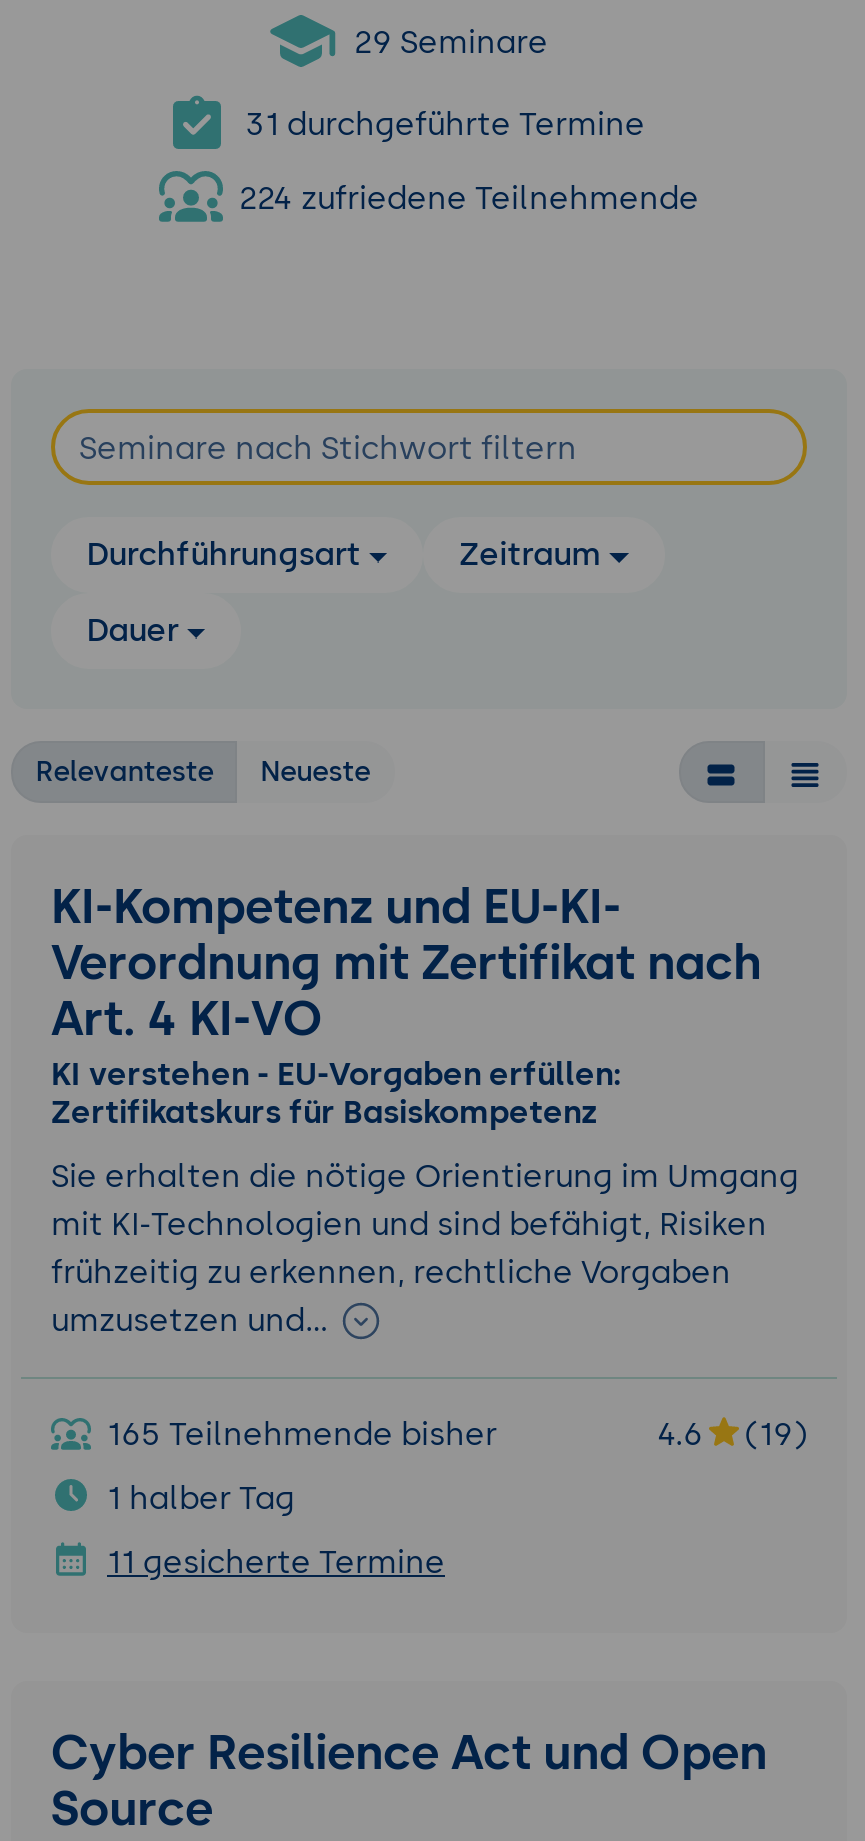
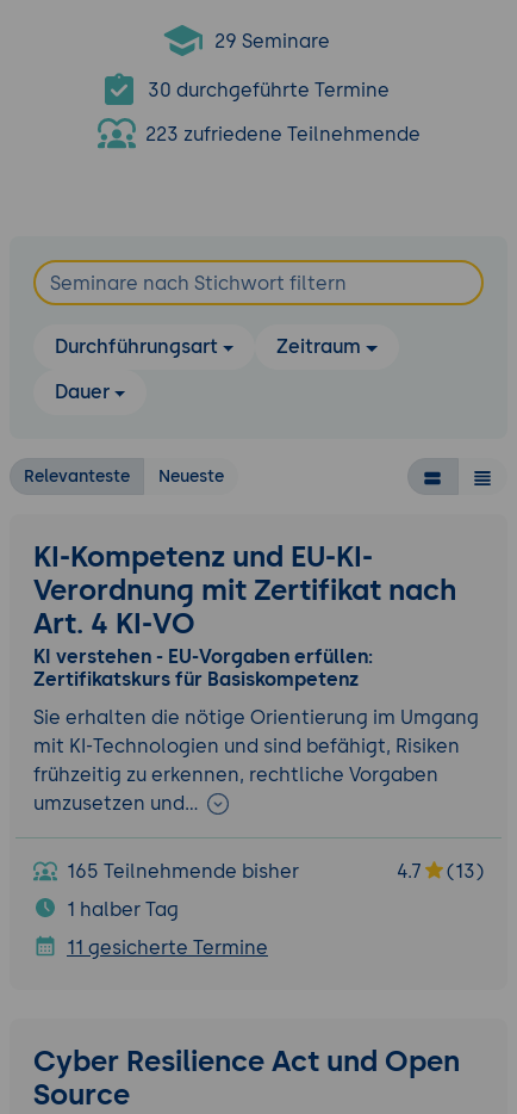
- 31 durchgeführte Termine
+ 30 durchgeführte Termine

- 224 zufriedene Teilnehmende
+ 223 zufriedene Teilnehmende

- 4.6
+ 4.7

- (19)
+ (13)
